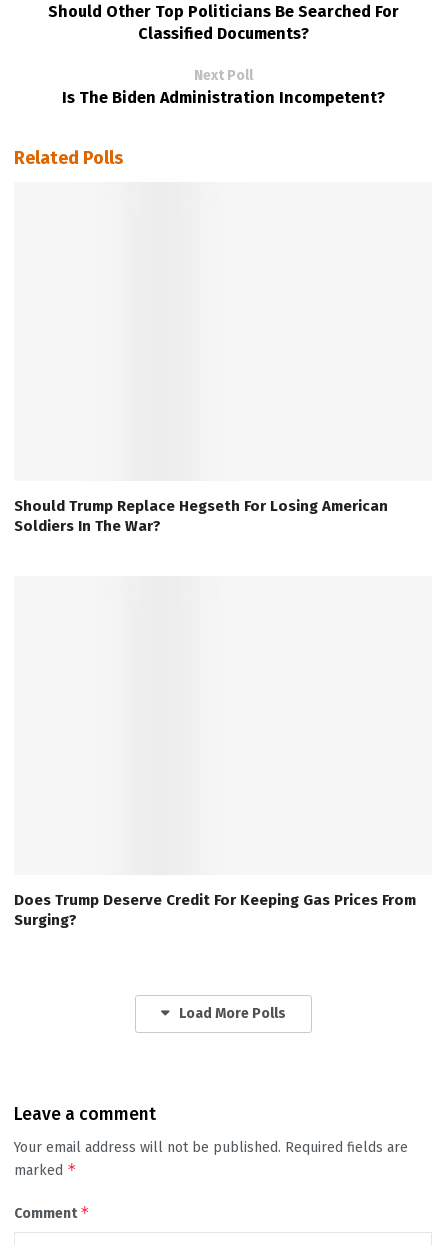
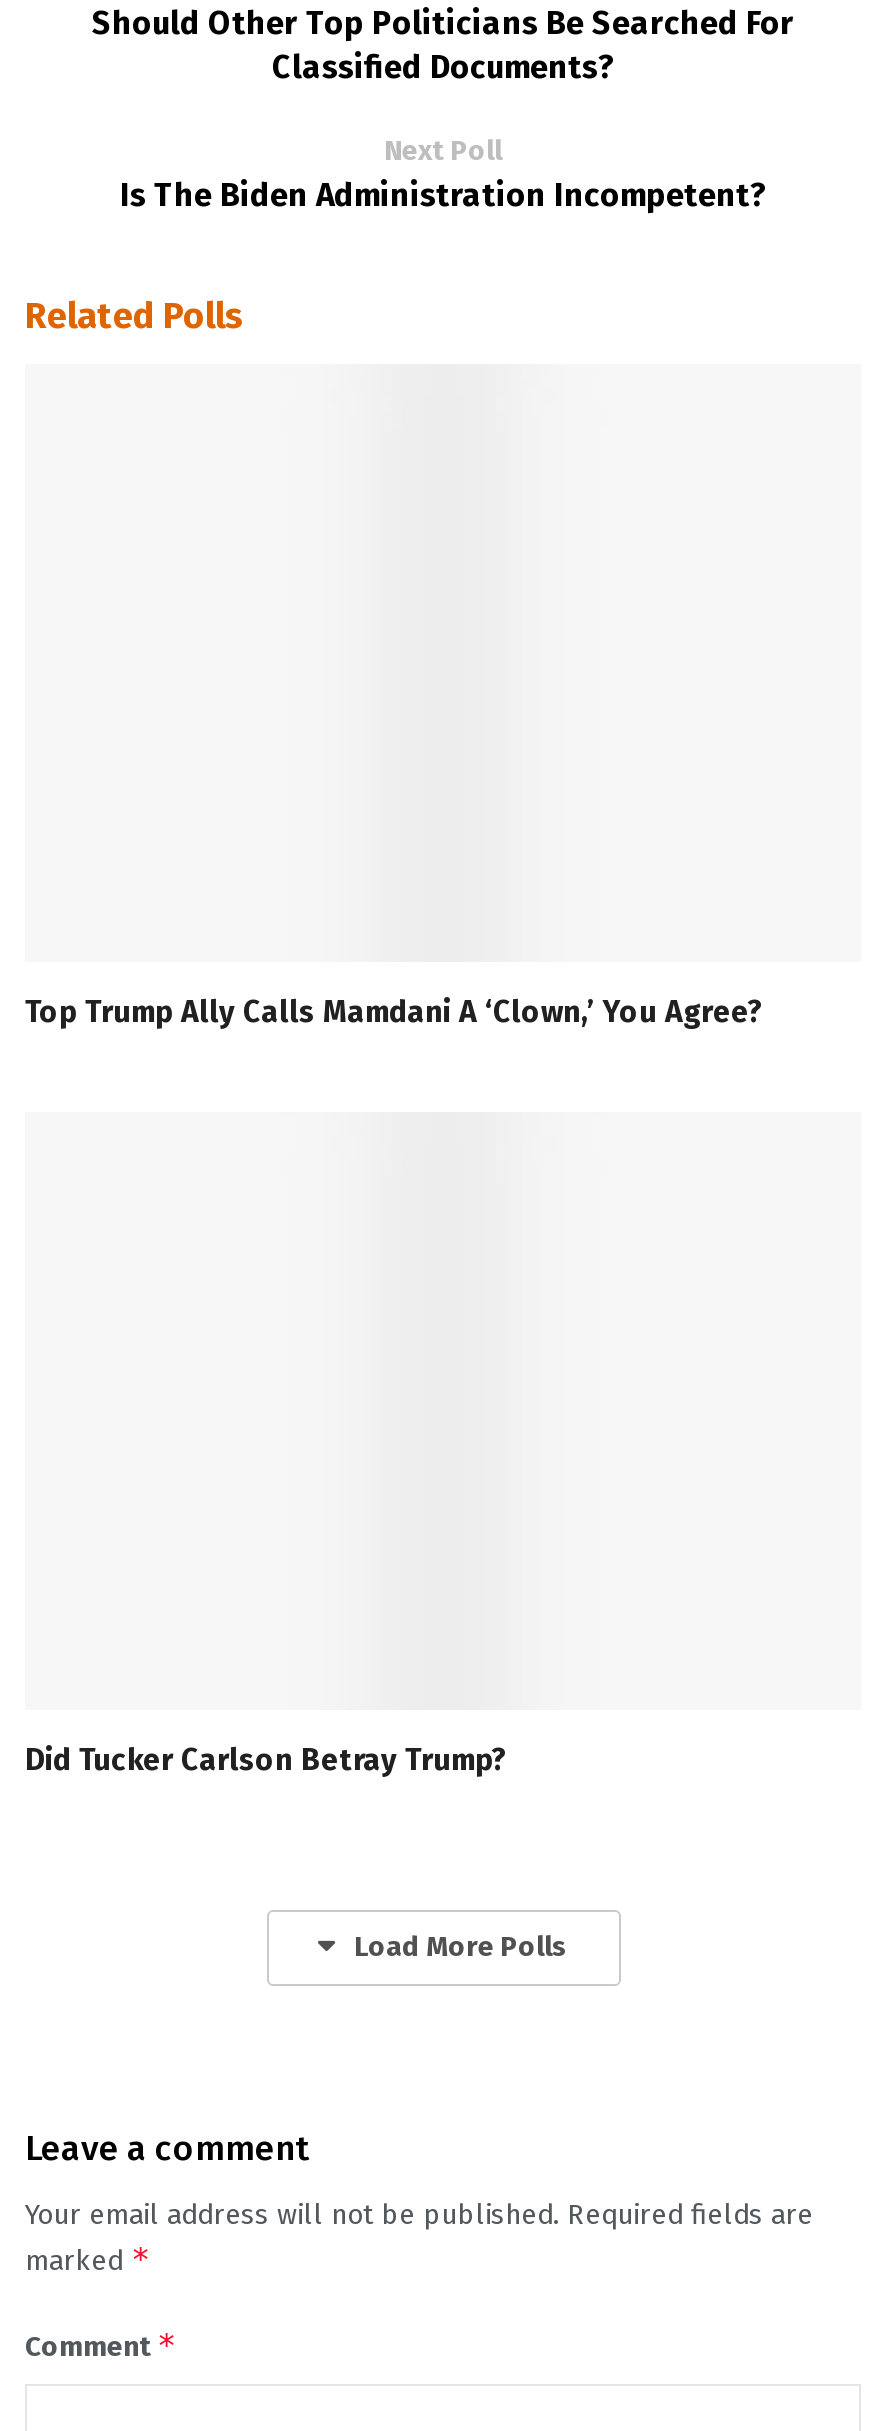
- Should Trump Replace Hegseth For Losing American
- Soldiers In The War?
+ Top Trump Ally Calls Mamdani A ‘Clown,’ You Agree?

- Does Trump Deserve Credit For Keeping Gas Prices From
- Surging?
+ Did Tucker Carlson Betray Trump?
